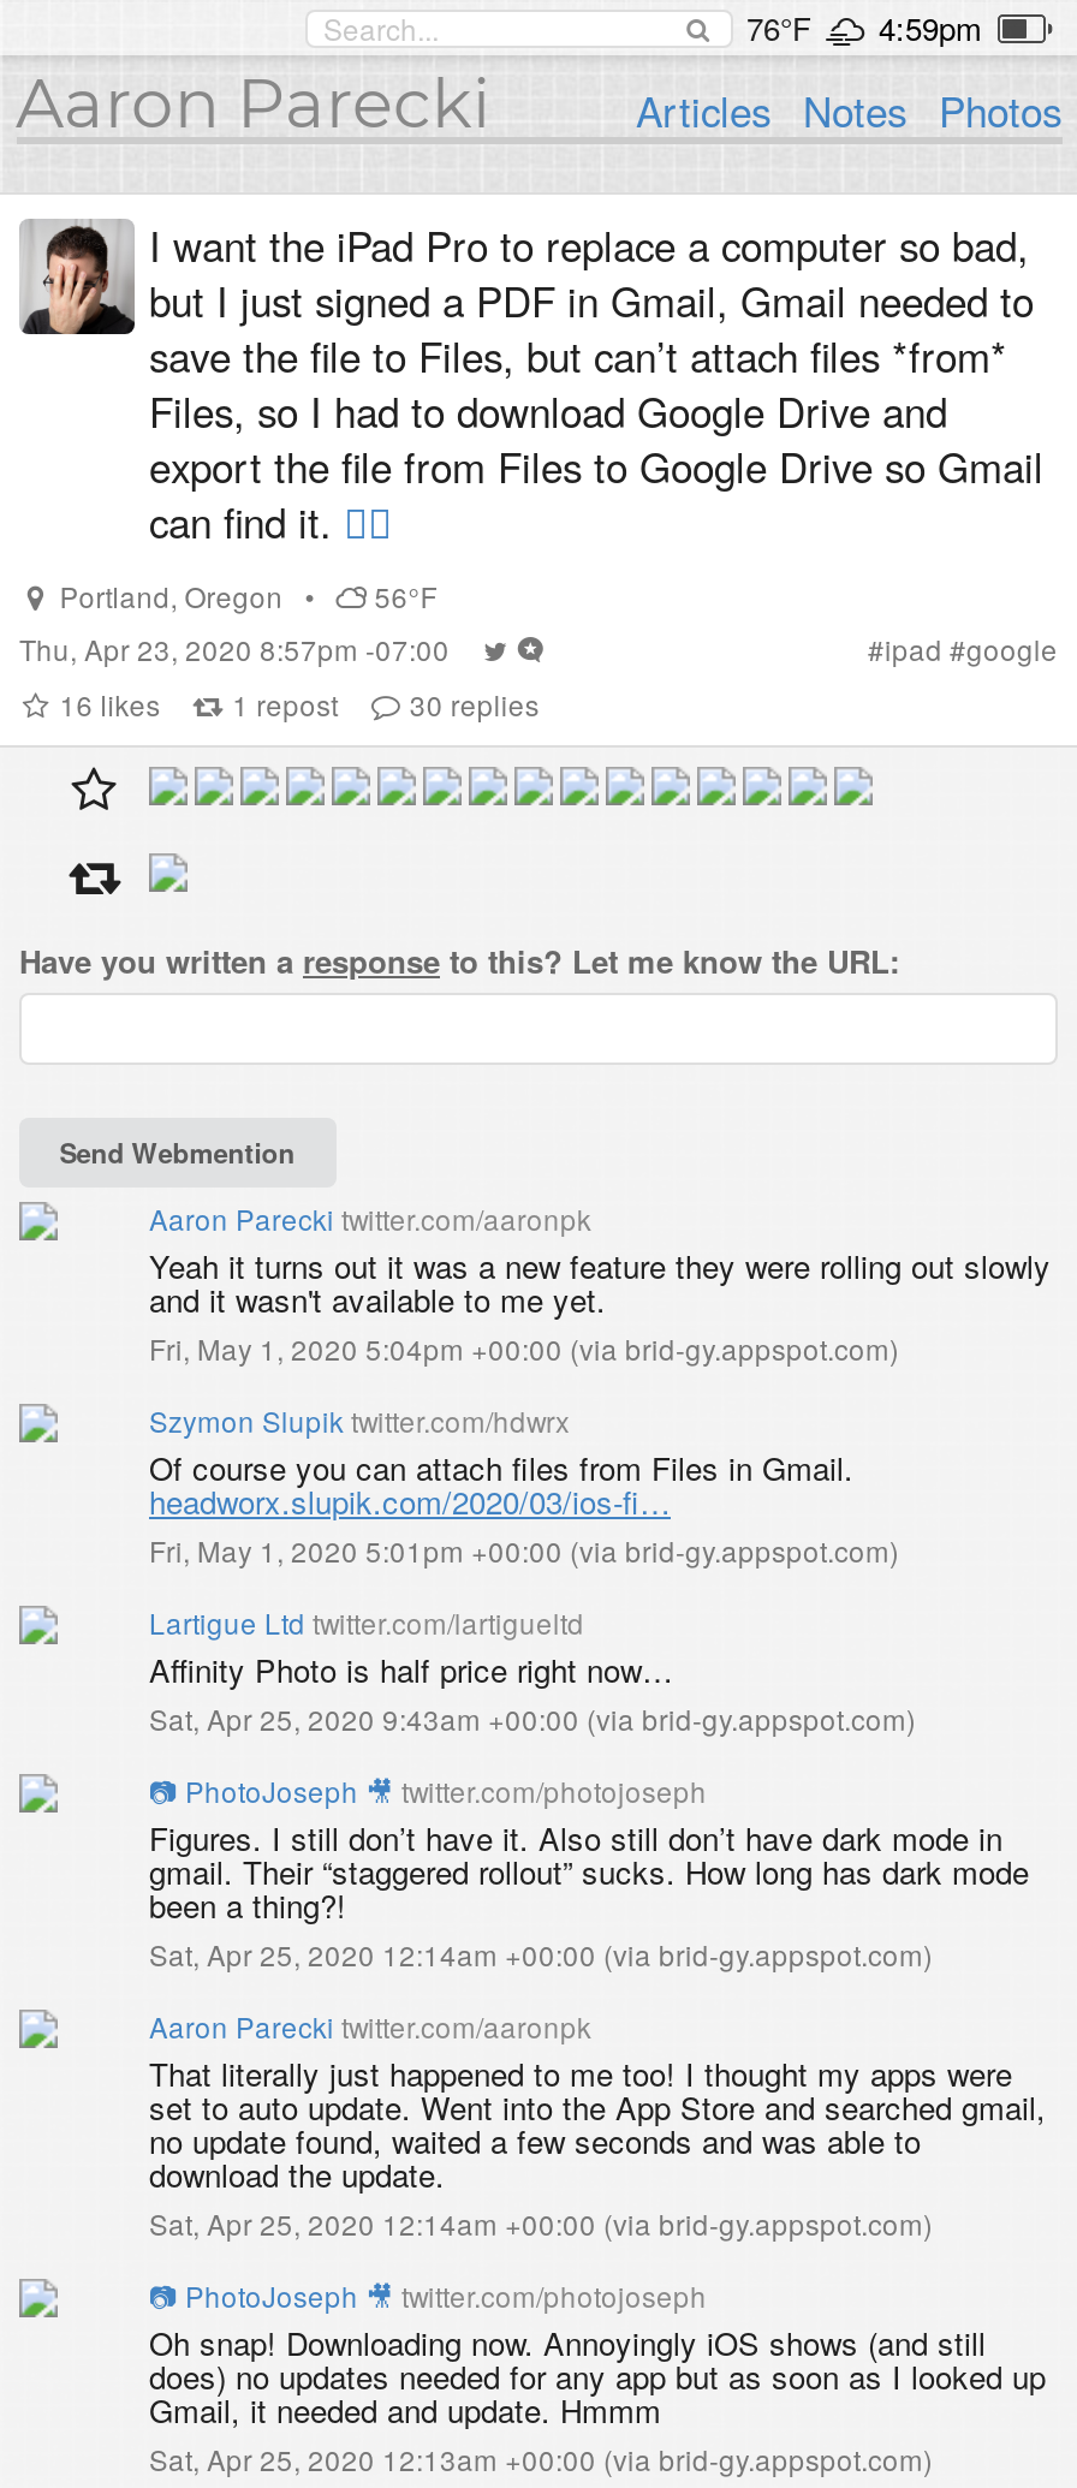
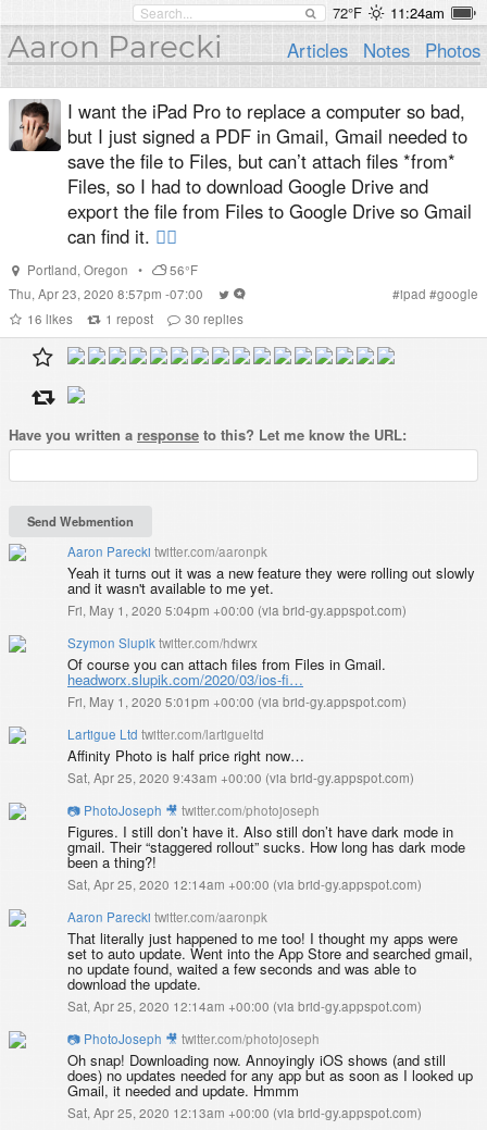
- 76°F
- 4:59pm
+ 72°F
+ 11:24am
